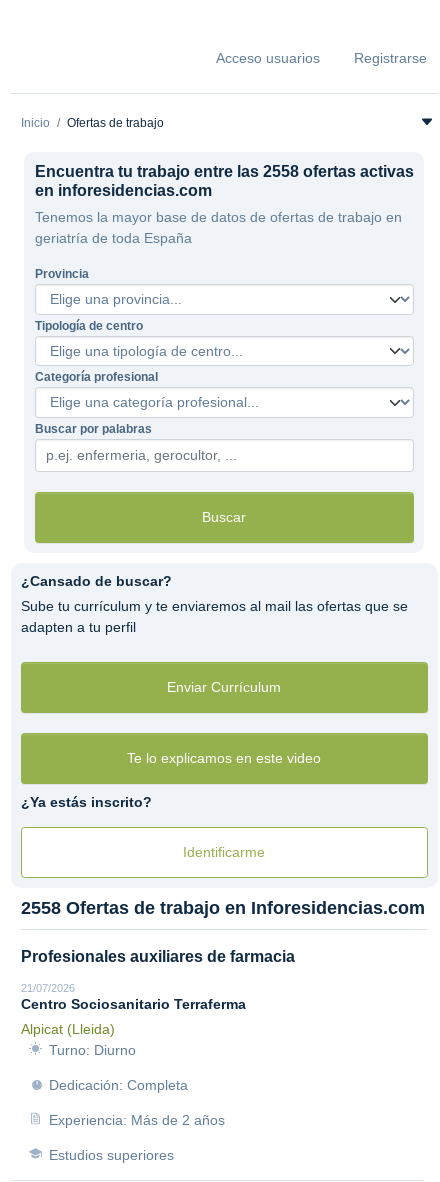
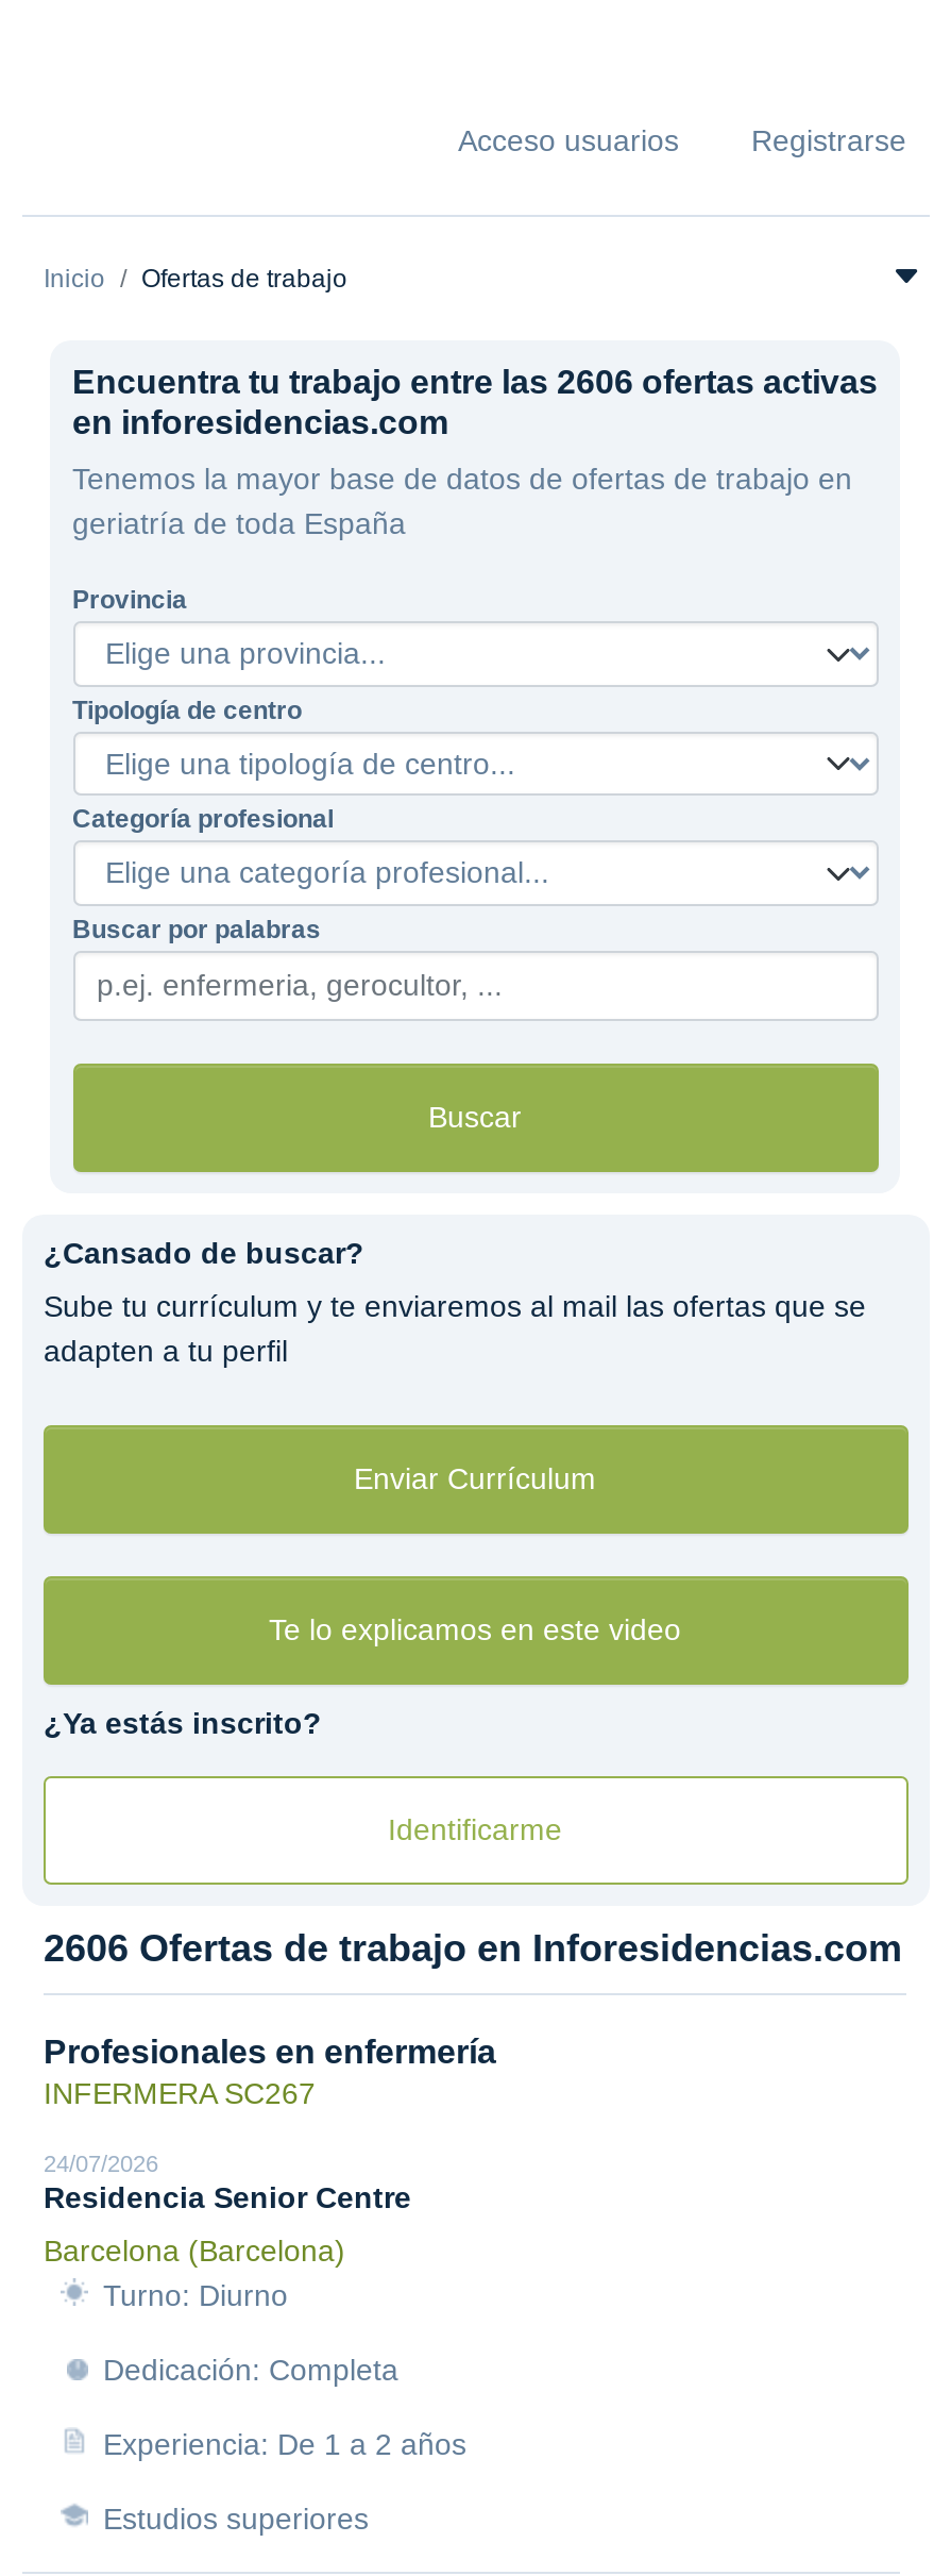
- Encuentra tu trabajo entre las 2558 ofertas activas
+ Encuentra tu trabajo entre las 2606 ofertas activas

- 2558 Ofertas de trabajo en Inforesidencias.com
+ 2606 Ofertas de trabajo en Inforesidencias.com

- Profesionales auxiliares de farmacia
+ Profesionales en enfermería
+ INFERMERA SC267

- 21/07/2026
- Centro Sociosanitario Terraferma
+ 24/07/2026
+ Residencia Senior Centre

- Alpicat (Lleida)
+ Barcelona (Barcelona)

- Experiencia: Más de 2 años
+ Experiencia: De 1 a 2 años
